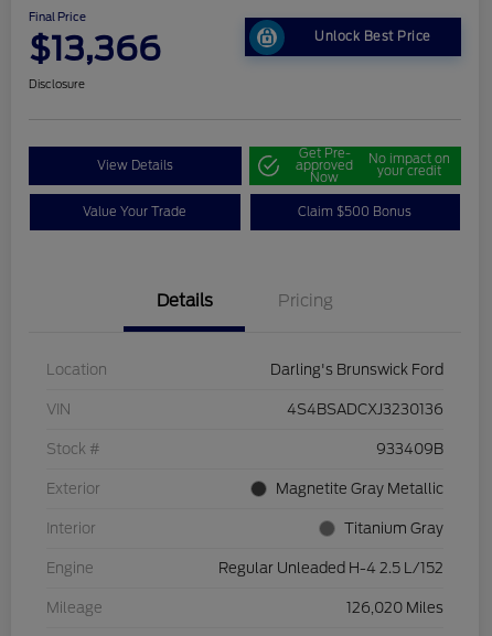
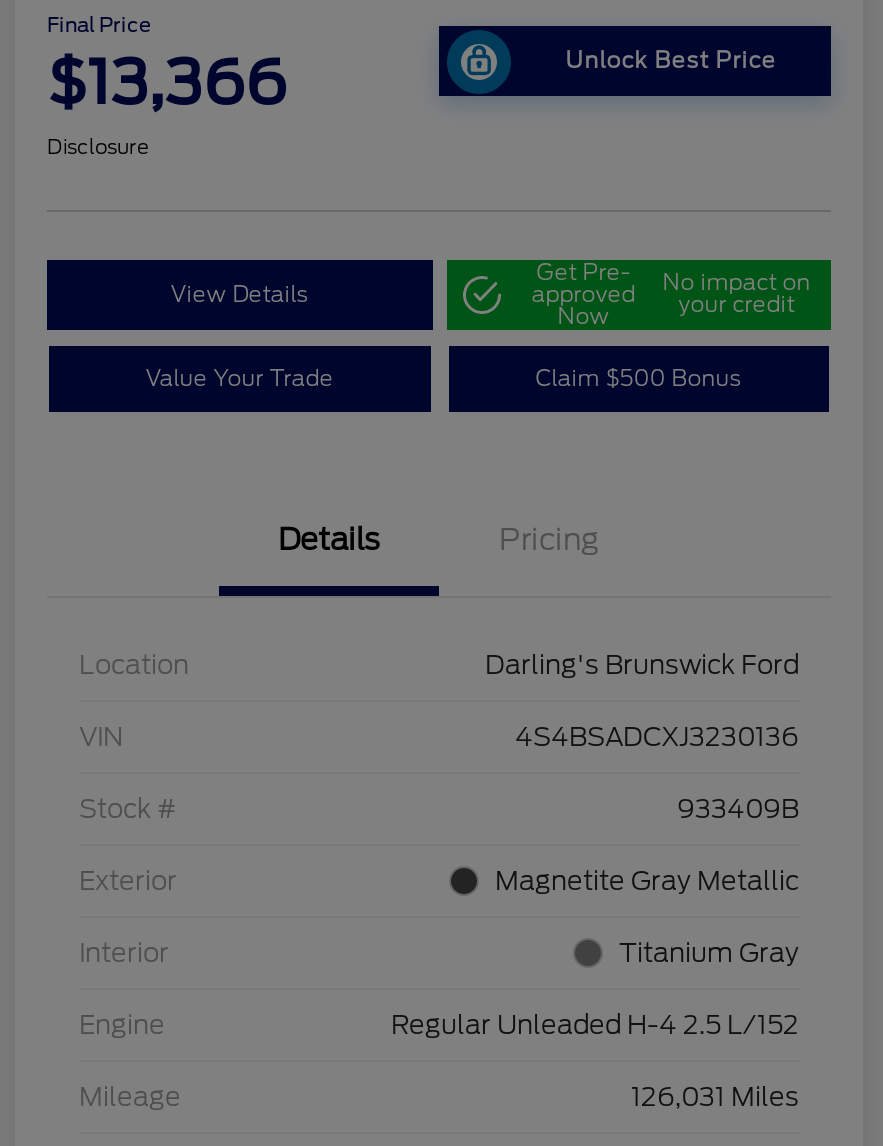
- 126,020 Miles
+ 126,031 Miles
